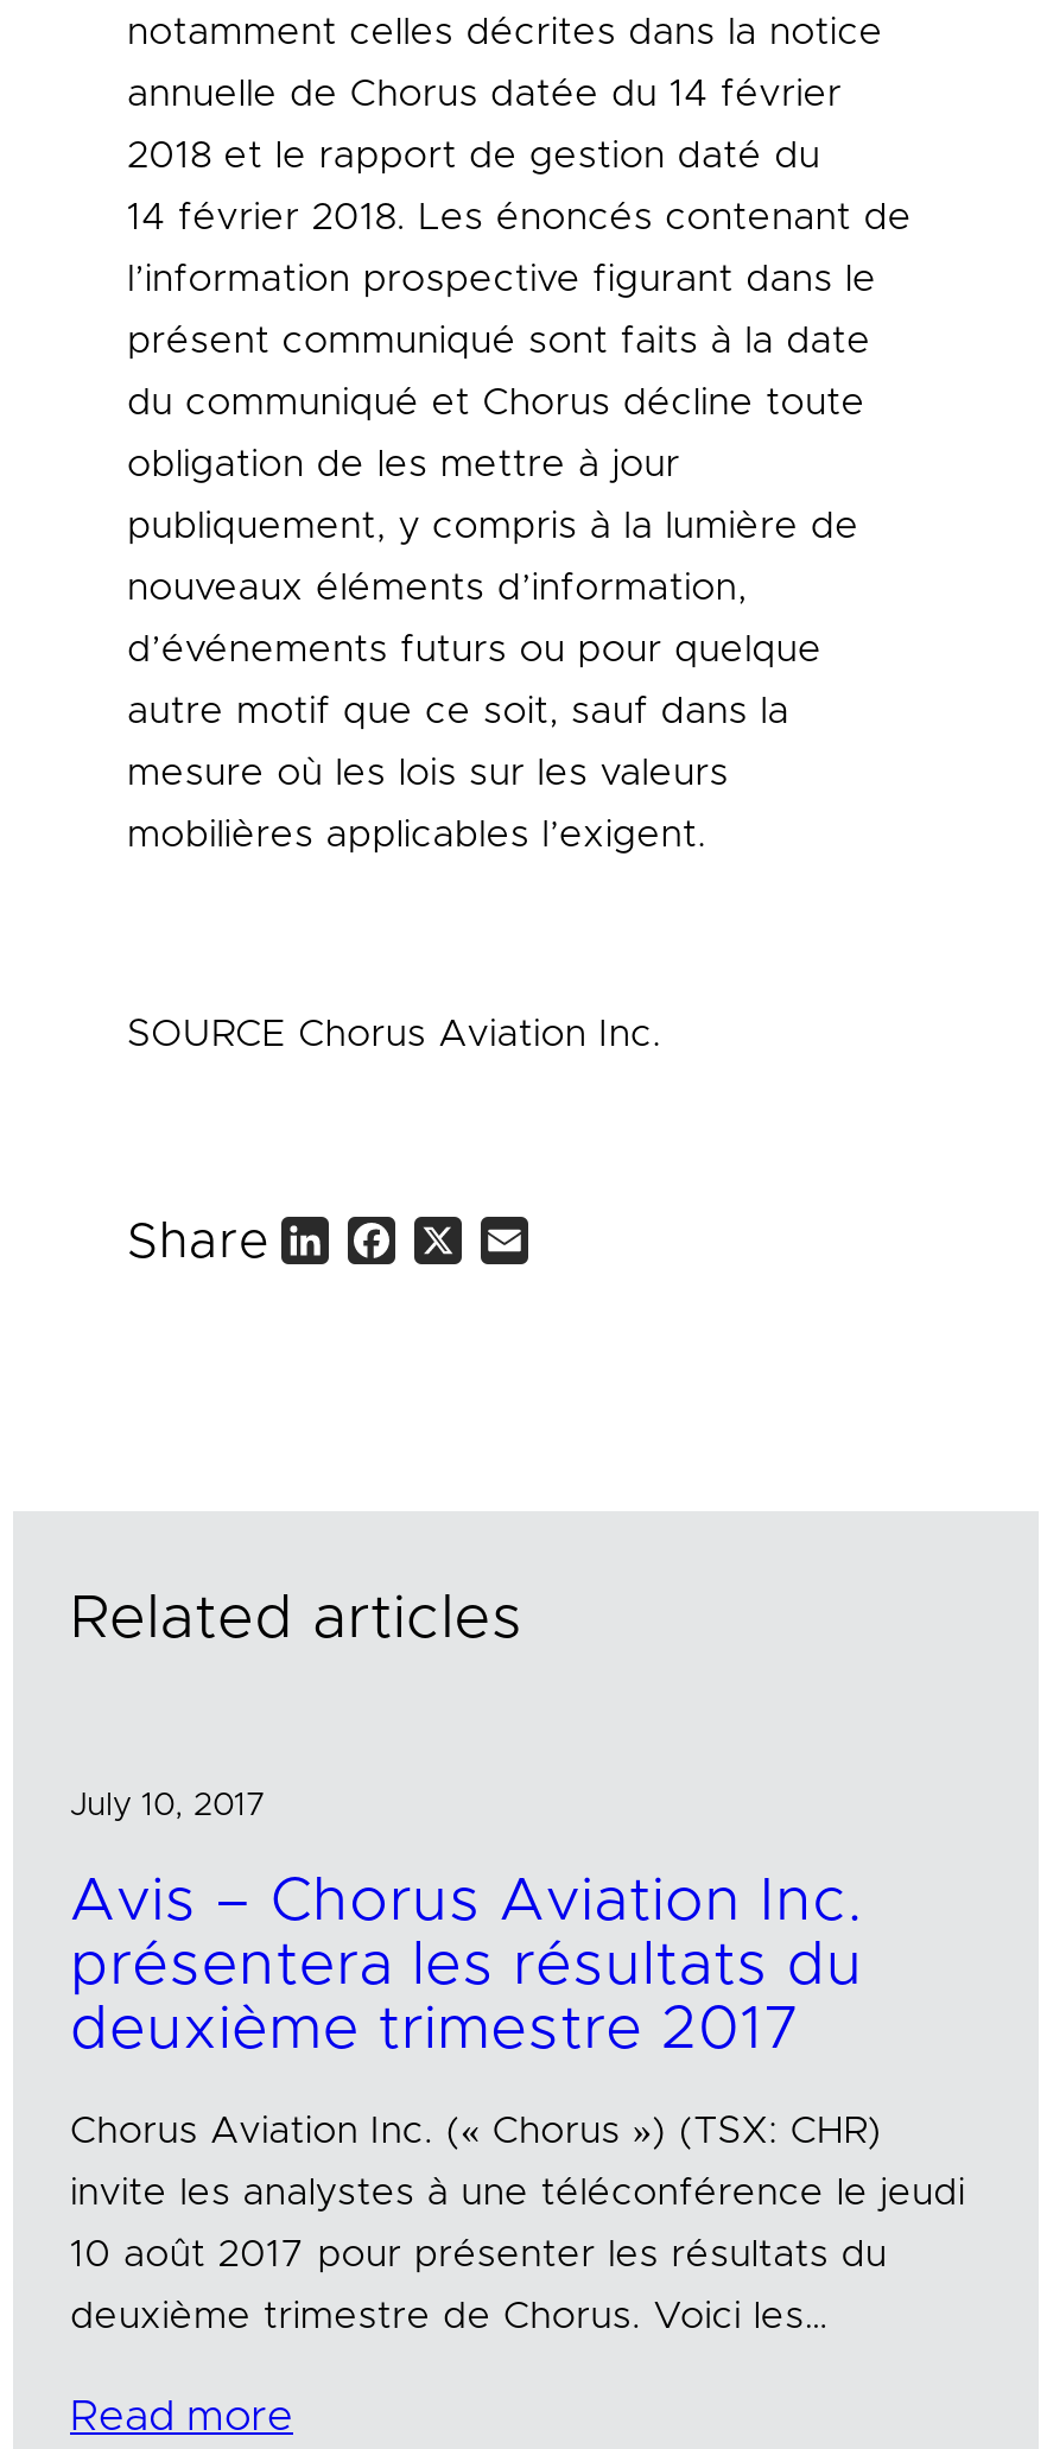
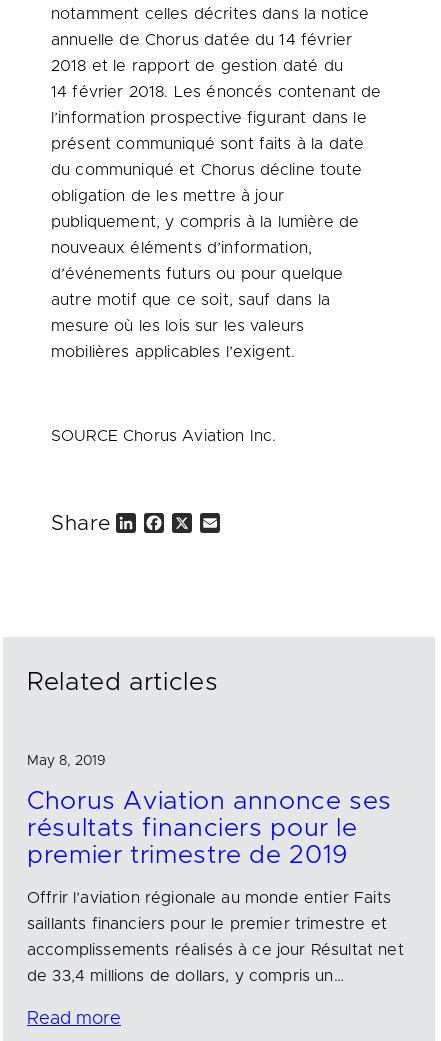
- July 10, 2017
+ May 8, 2019

- Avis – Chorus Aviation Inc.
- présentera les résultats du
- deuxième trimestre 2017
+ Chorus Aviation annonce ses
+ résultats financiers pour le
+ premier trimestre de 2019

- Chorus Aviation Inc. (« Chorus ») (TSX: CHR)
+ Offrir l’aviation régionale au monde entier Faits

- invite les analystes à une téléconférence le jeudi
+ saillants financiers pour le premier trimestre et

- 10 août 2017 pour présenter les résultats du
+ accomplissements réalisés à ce jour Résultat net

- deuxième trimestre de Chorus. Voici les…
+ de 33,4 millions de dollars, y compris un…
